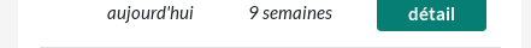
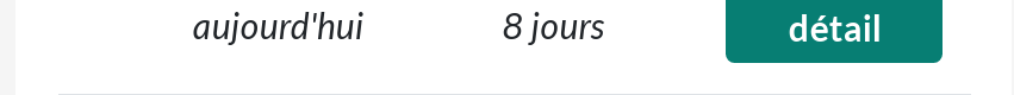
- 9 semaines
+ 8 jours
